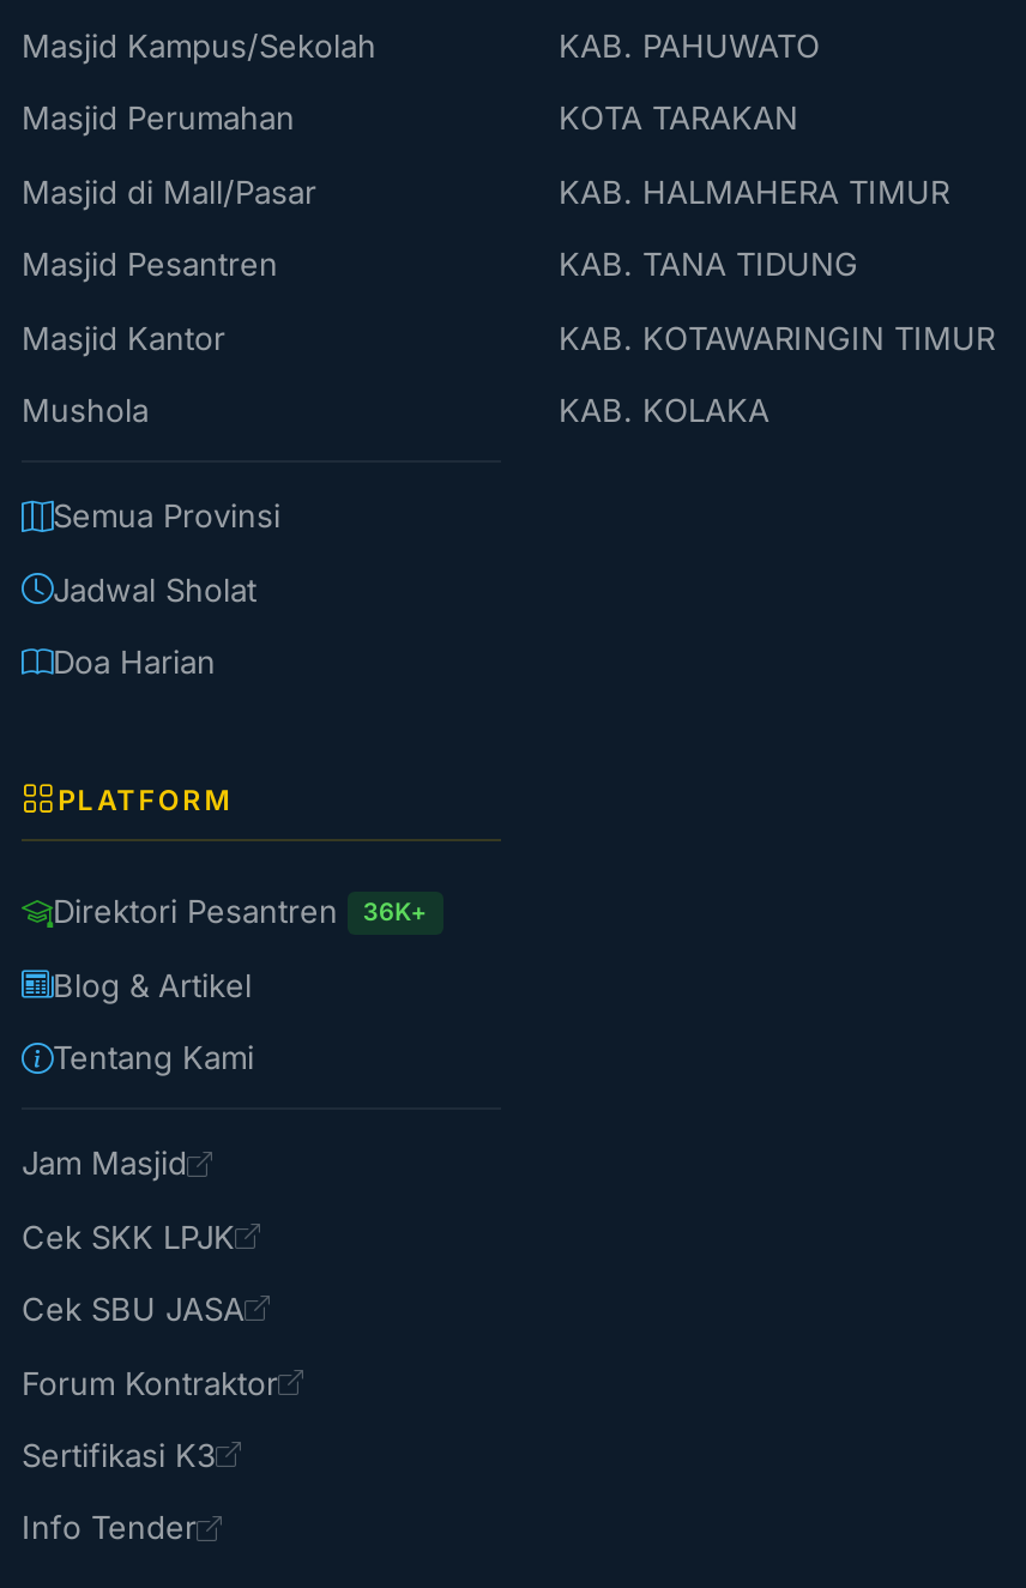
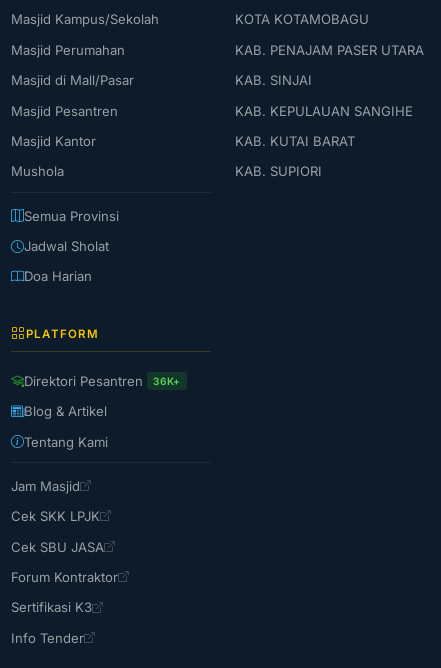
- KAB. PAHUWATO
+ KOTA KOTAMOBAGU

- KOTA TARAKAN
+ KAB. PENAJAM PASER UTARA

- KAB. HALMAHERA TIMUR
+ KAB. SINJAI

- KAB. TANA TIDUNG
+ KAB. KEPULAUAN SANGIHE

- KAB. KOTAWARINGIN TIMUR
+ KAB. KUTAI BARAT

- KAB. KOLAKA
+ KAB. SUPIORI
